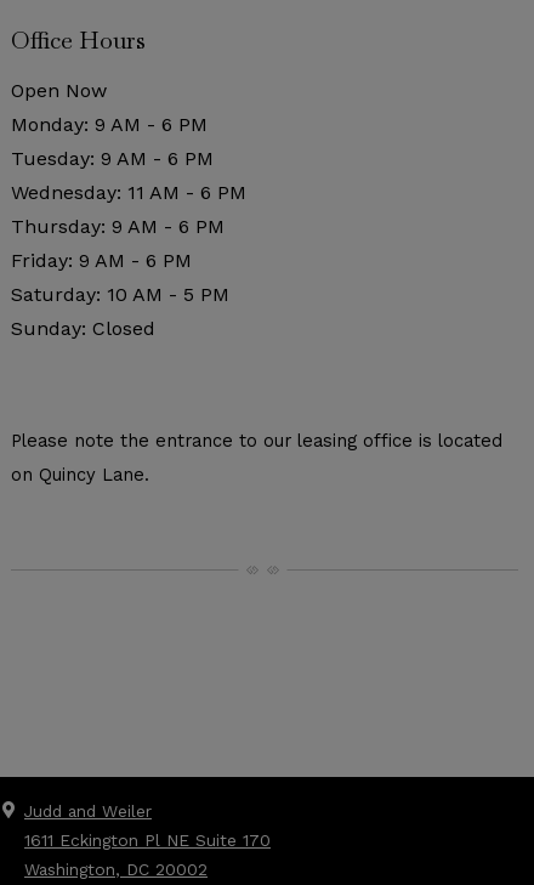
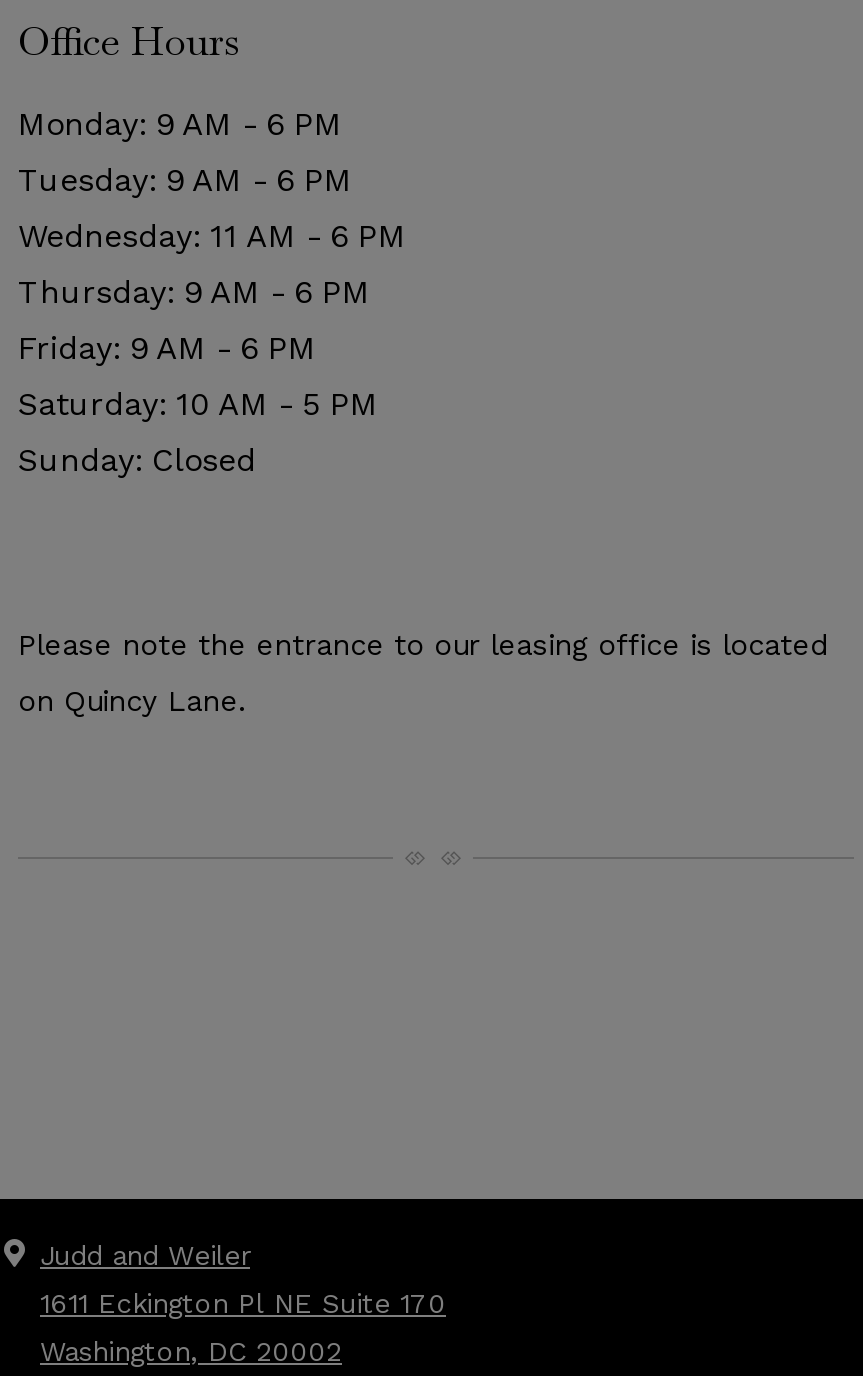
- Open Now
